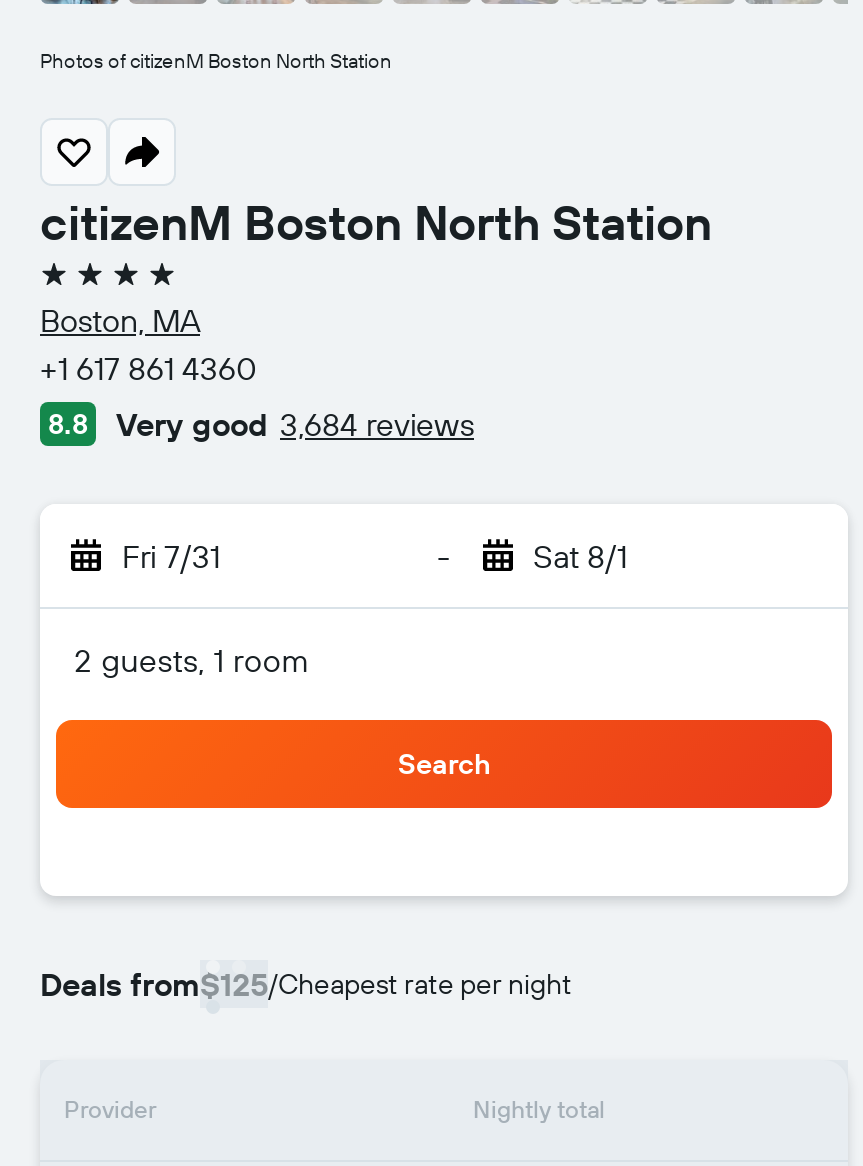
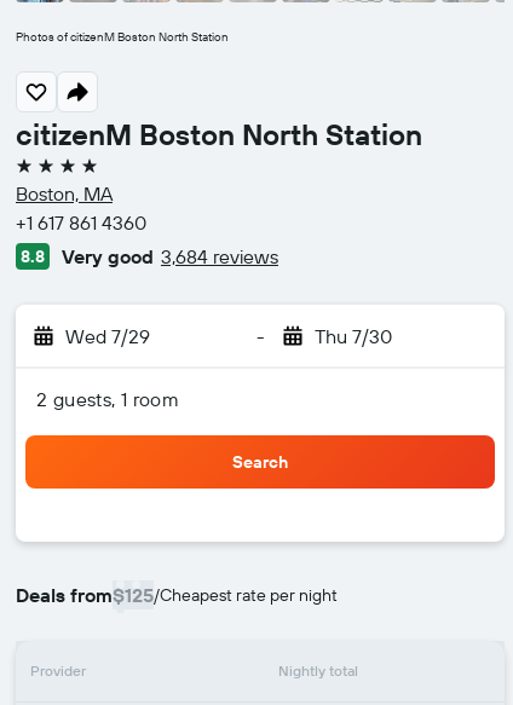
- Fri 7/31
+ Wed 7/29

- Sat 8/1
+ Thu 7/30
